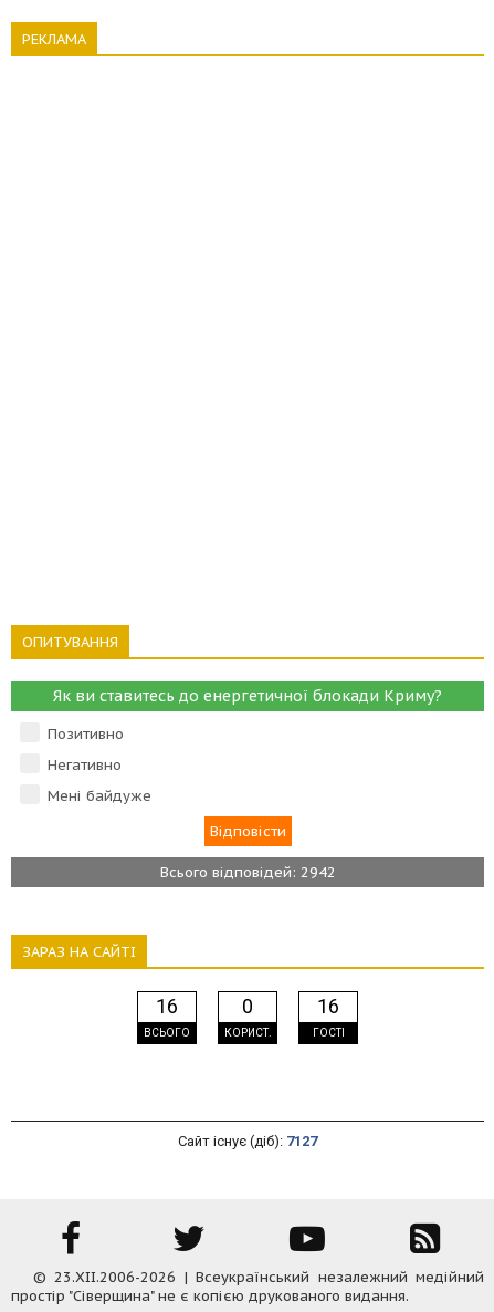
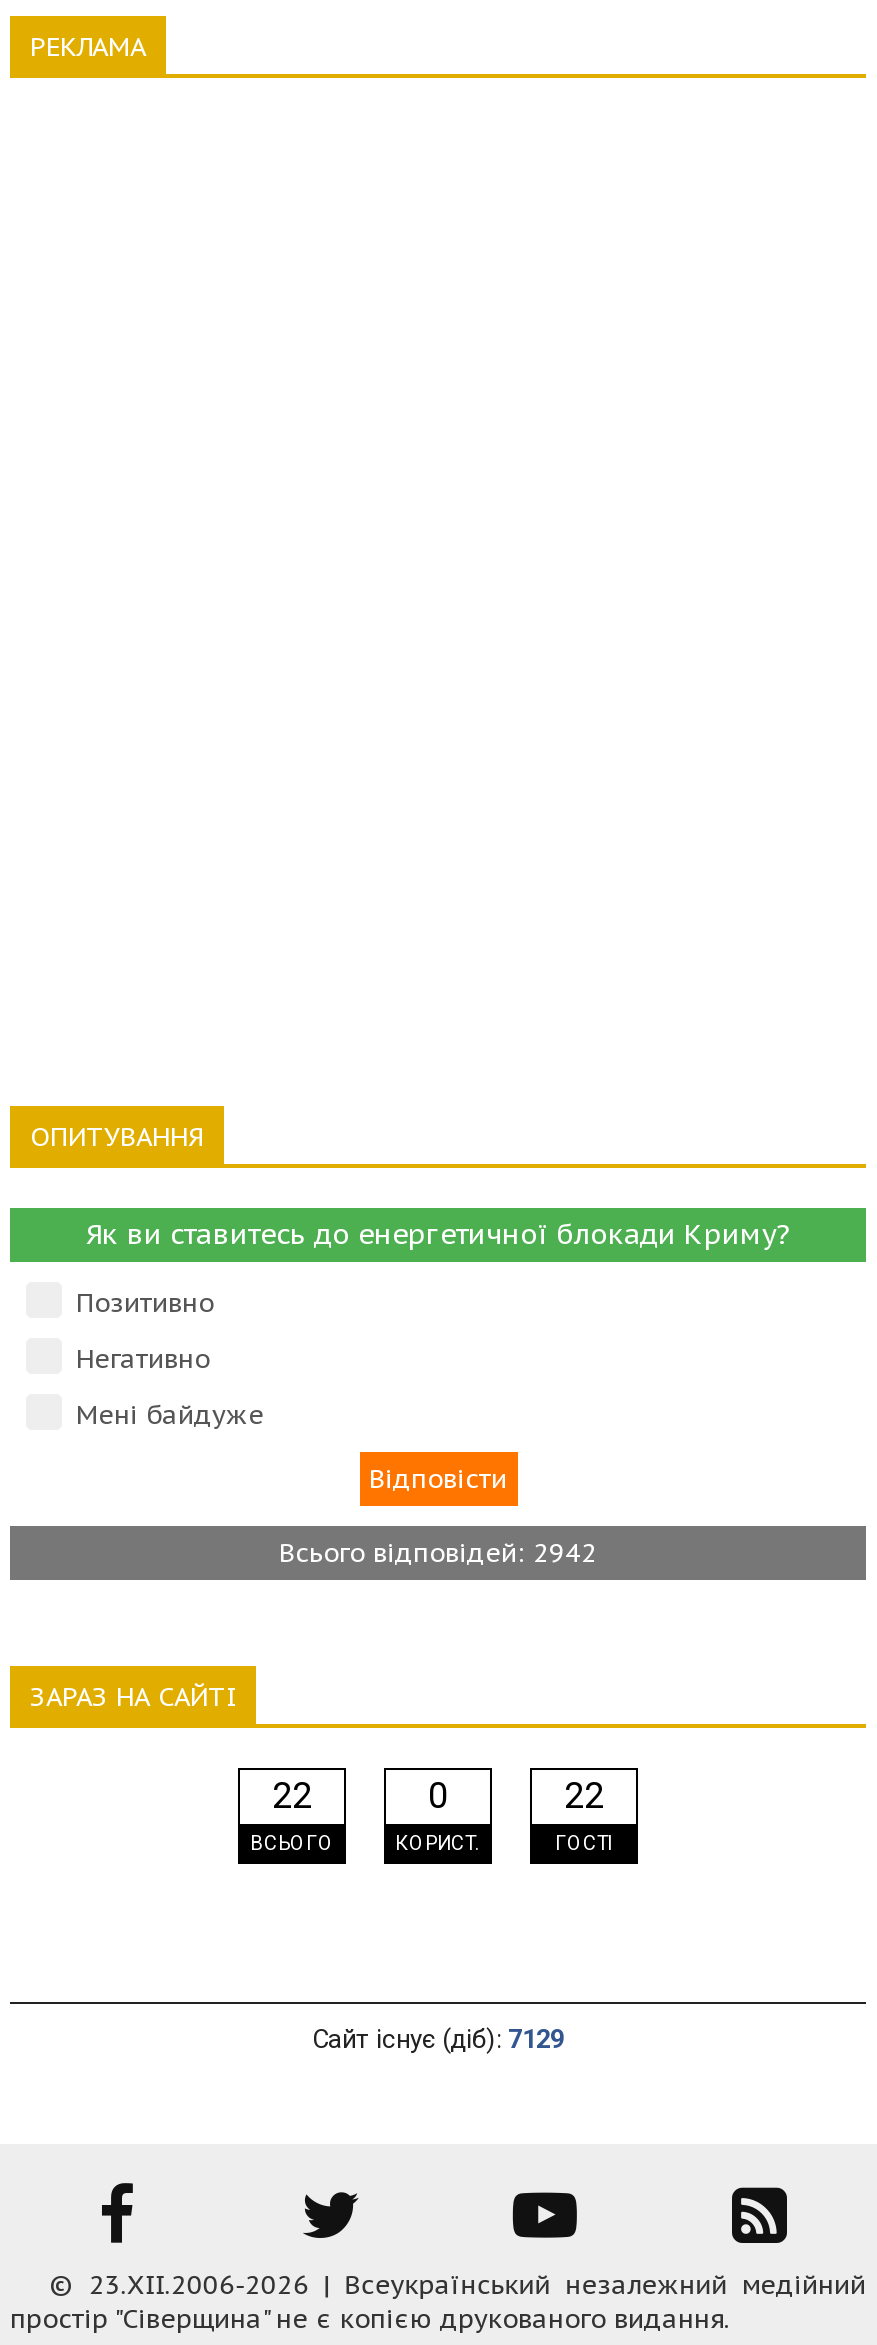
- 16
+ 22

- 16
+ 22

- Сайт існує (діб): 7127
+ Сайт існує (діб): 7129
